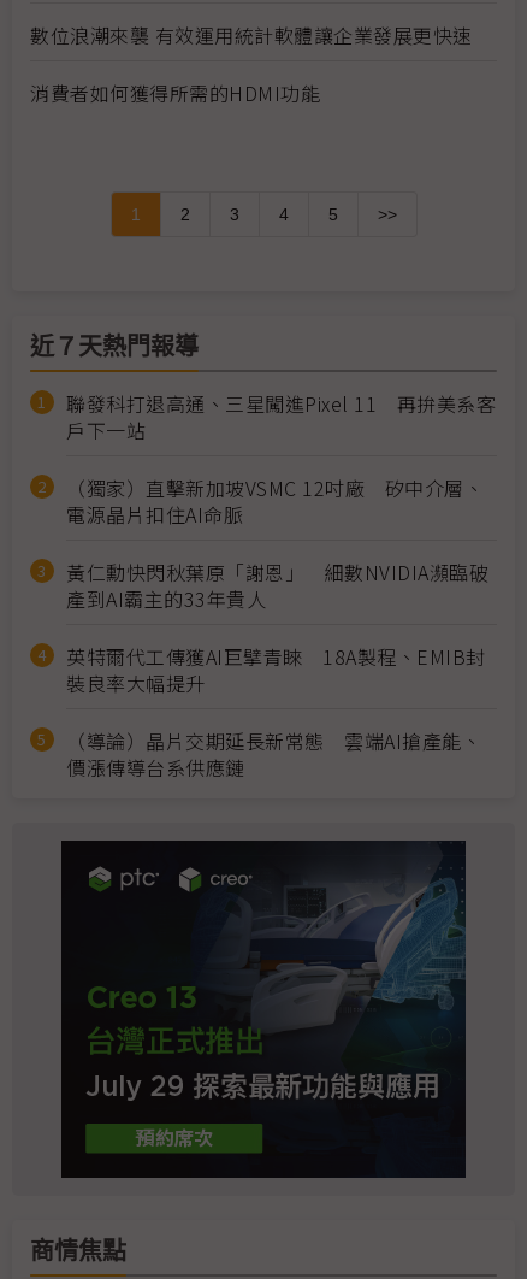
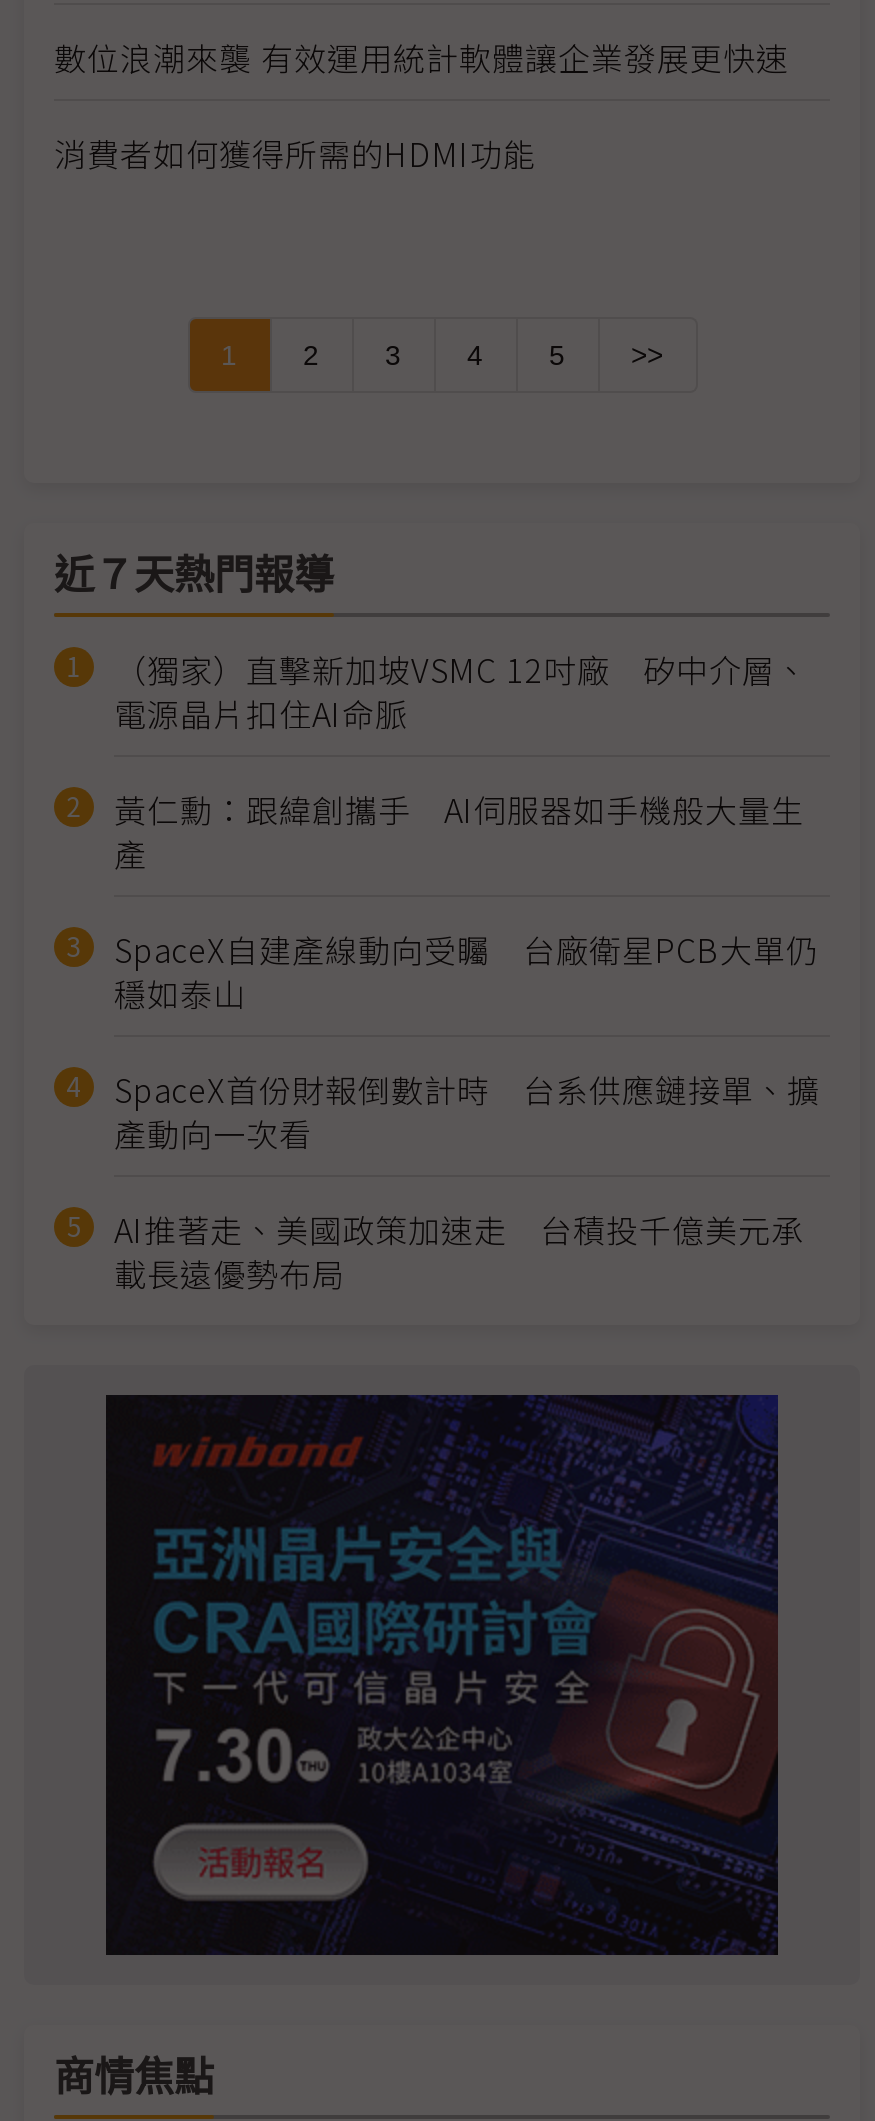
- 聯發科打退高通、三星闖進Pixel 11 再拚美系客
- 戶下一站

moved up: （獨家）直擊新加坡VSMC 12吋廠 矽中介層、 | 電源晶片扣住AI命脈

- 黃仁勳快閃秋葉原「謝恩」 細數NVIDIA瀕臨破
- 產到AI霸主的33年貴人
- 英特爾代工傳獲AI巨擘青睞 18A製程、EMIB封
- 裝良率大幅提升
- （導論）晶片交期延長新常態 雲端AI搶產能、
- 價漲傳導台系供應鏈
+ 黃仁勳：跟緯創攜手 AI伺服器如手機般大量生
+ 產
+ SpaceX自建產線動向受矚 台廠衛星PCB大單仍
+ 穩如泰山
+ SpaceX首份財報倒數計時 台系供應鏈接單、擴
+ 產動向一次看
+ AI推著走、美國政策加速走 台積投千億美元承
+ 載長遠優勢布局

- [image]
+ [image]
